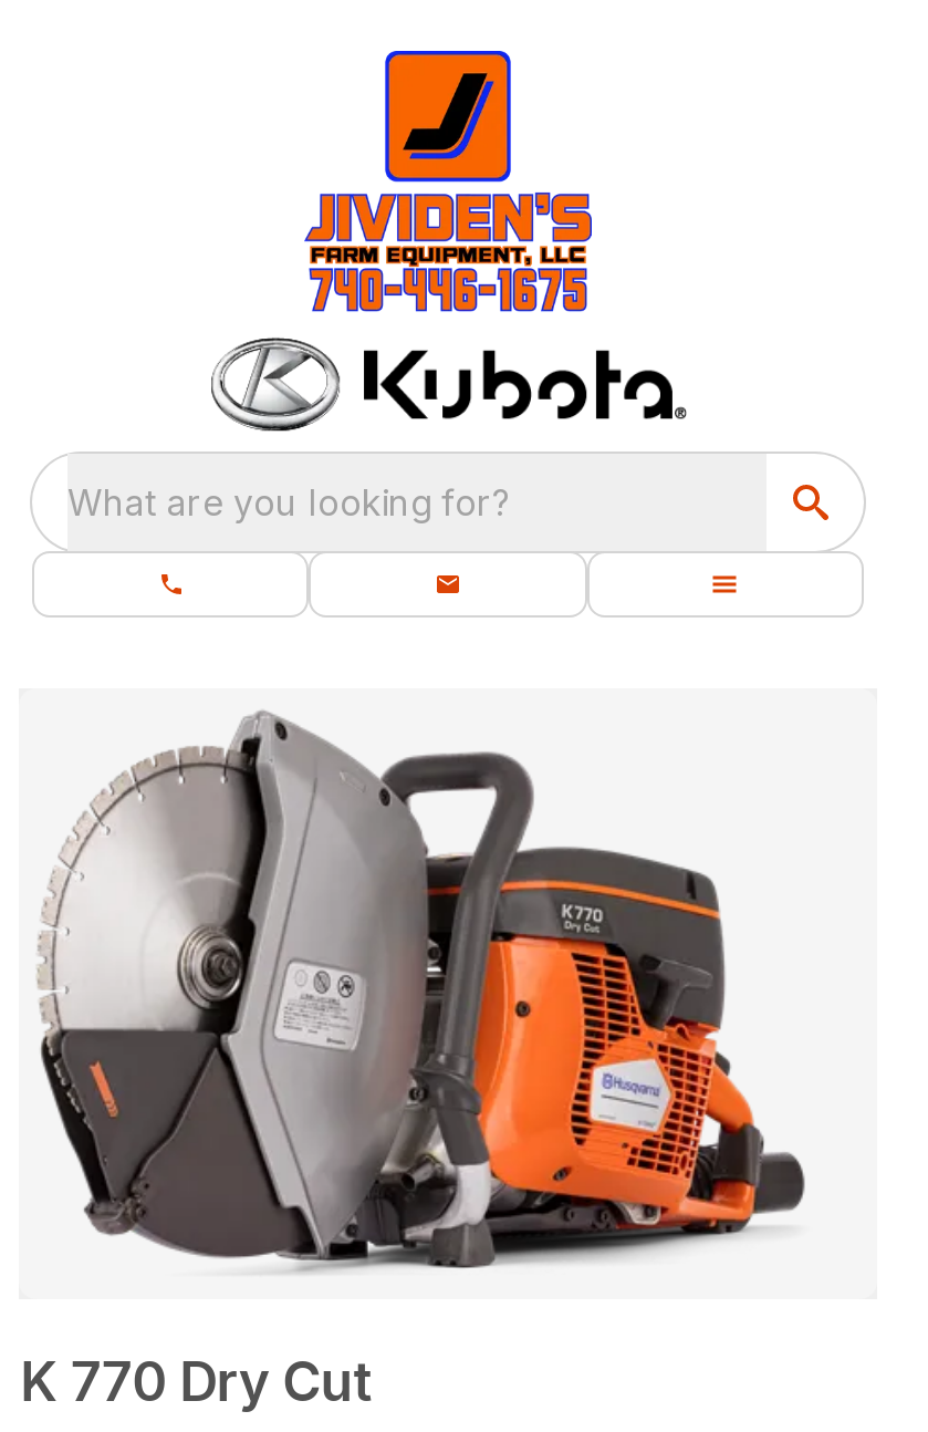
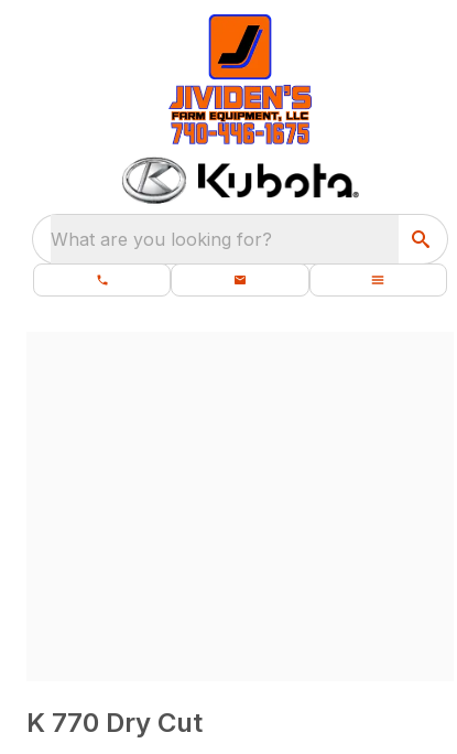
- [image]
